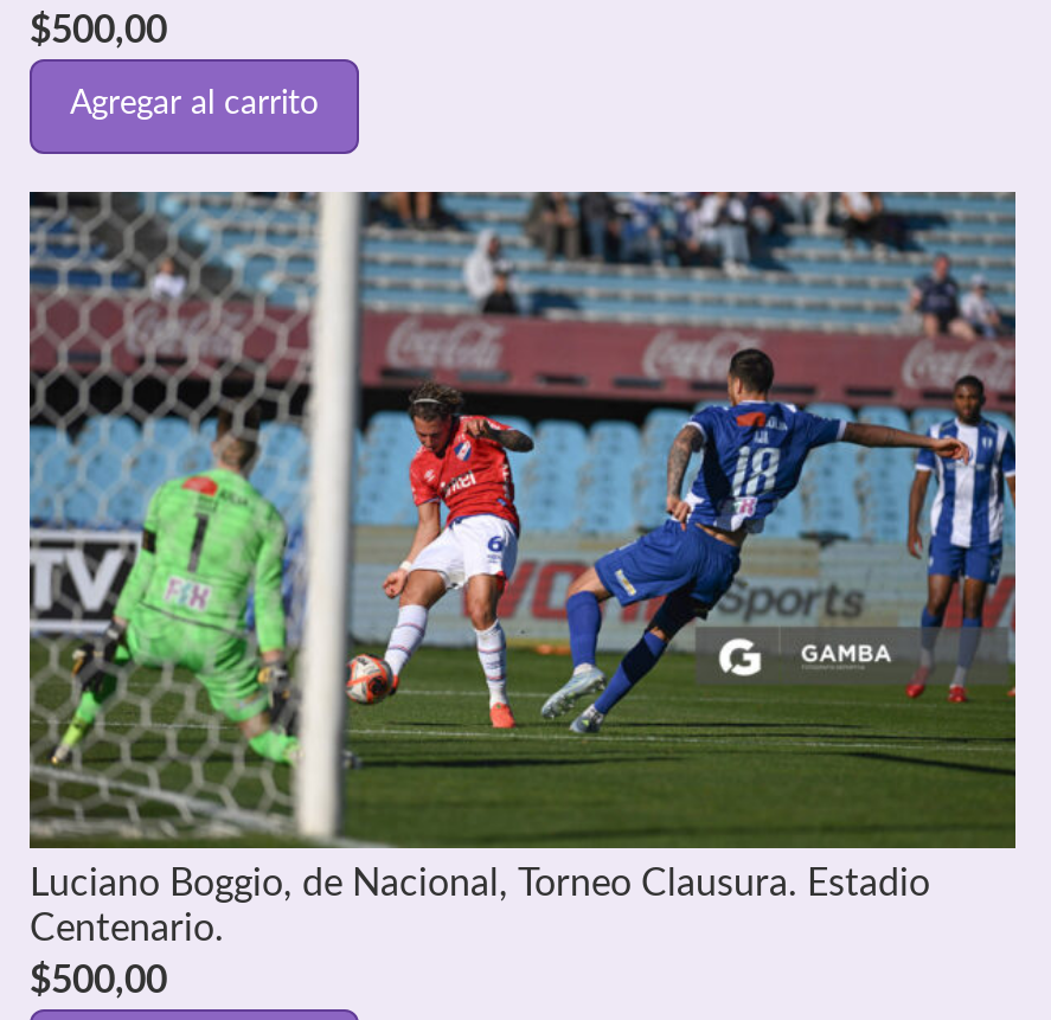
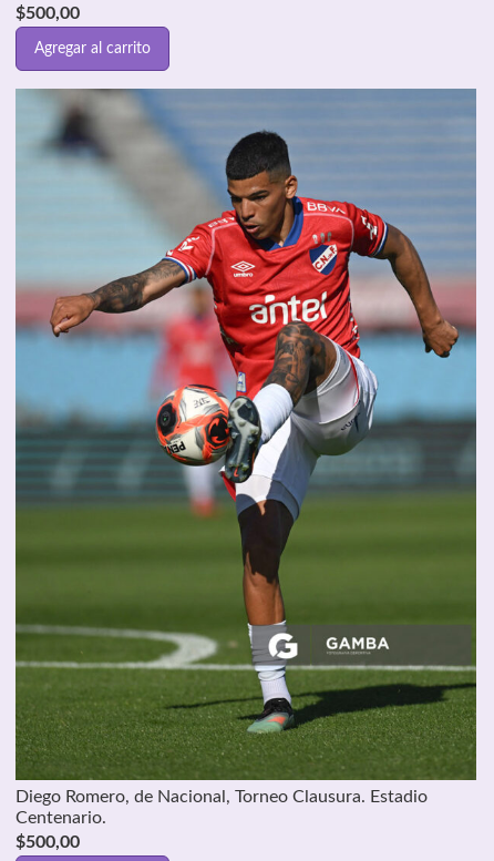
- [image]
- Luciano Boggio, de Nacional, Torneo Clausura. Estadio
+ [image]
+ Diego Romero, de Nacional, Torneo Clausura. Estadio
